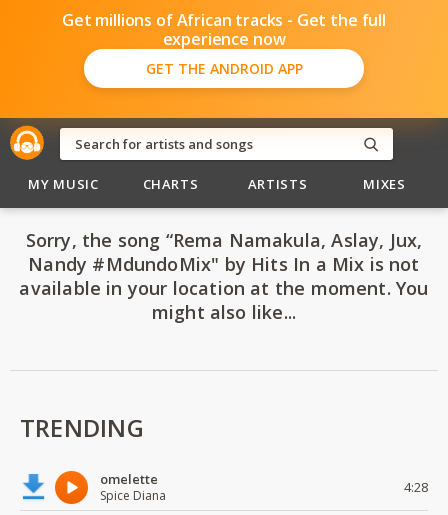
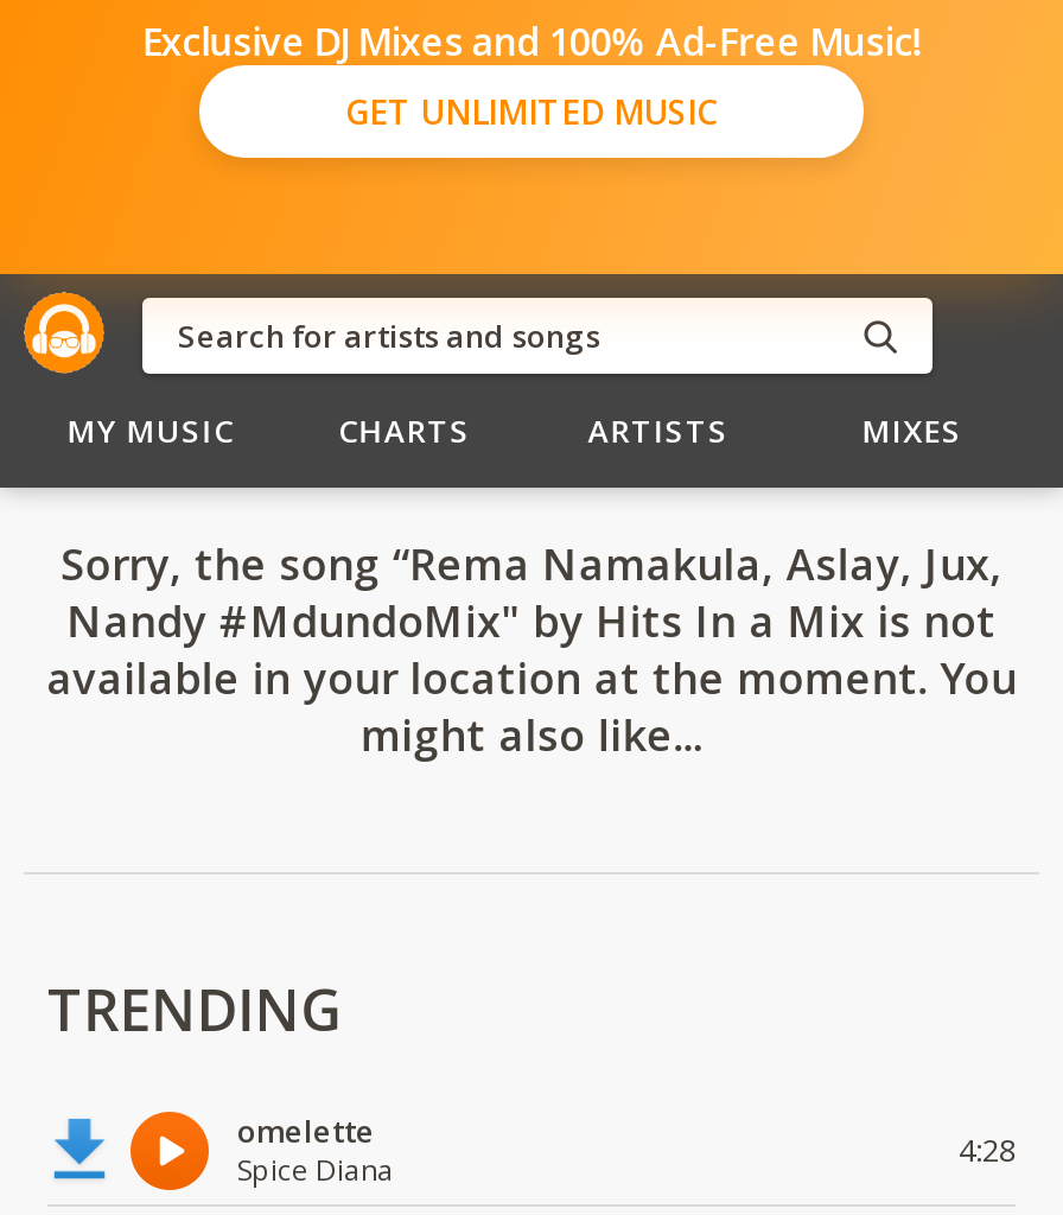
- Get millions of African tracks - Get the full
- experience now
- GET THE ANDROID APP
+ Exclusive DJ Mixes and 100% Ad-Free Music!
+ GET UNLIMITED MUSIC
